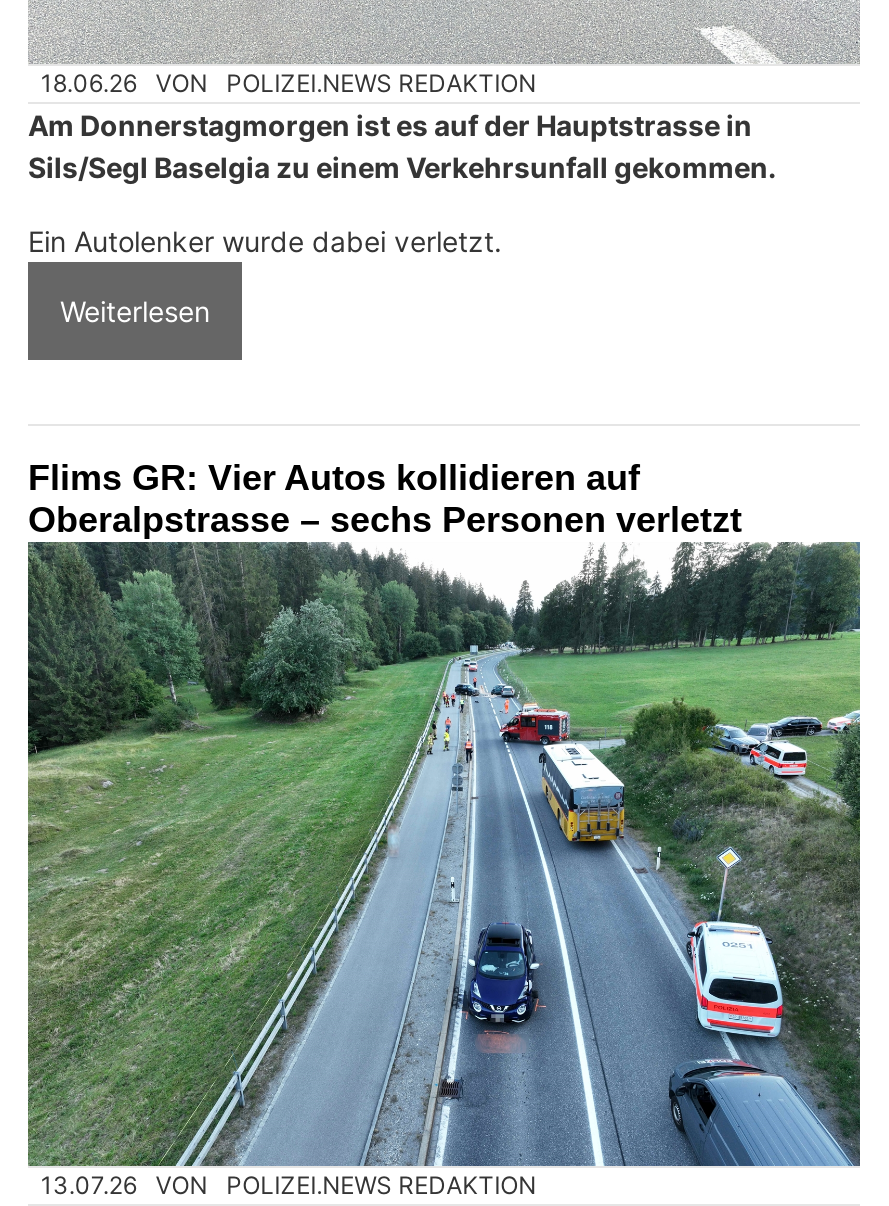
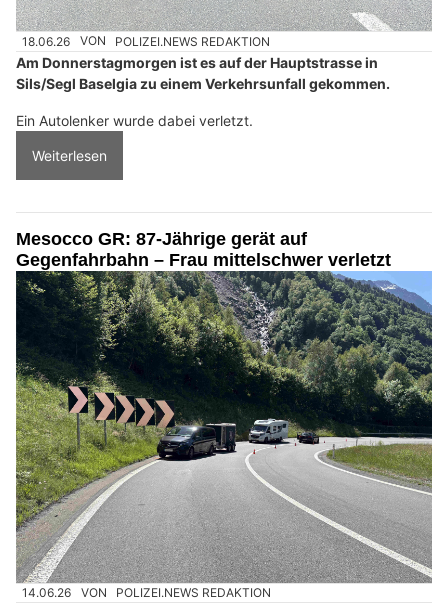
- Flims GR: Vier Autos kollidieren auf
- Oberalpstrasse – sechs Personen verletzt
+ Mesocco GR: 87-Jährige gerät auf
+ Gegenfahrbahn – Frau mittelschwer verletzt

- [image]
- 13.07.26 VON POLIZEI.NEWS REDAKTION
+ [image]
+ 14.06.26 VON POLIZEI.NEWS REDAKTION
